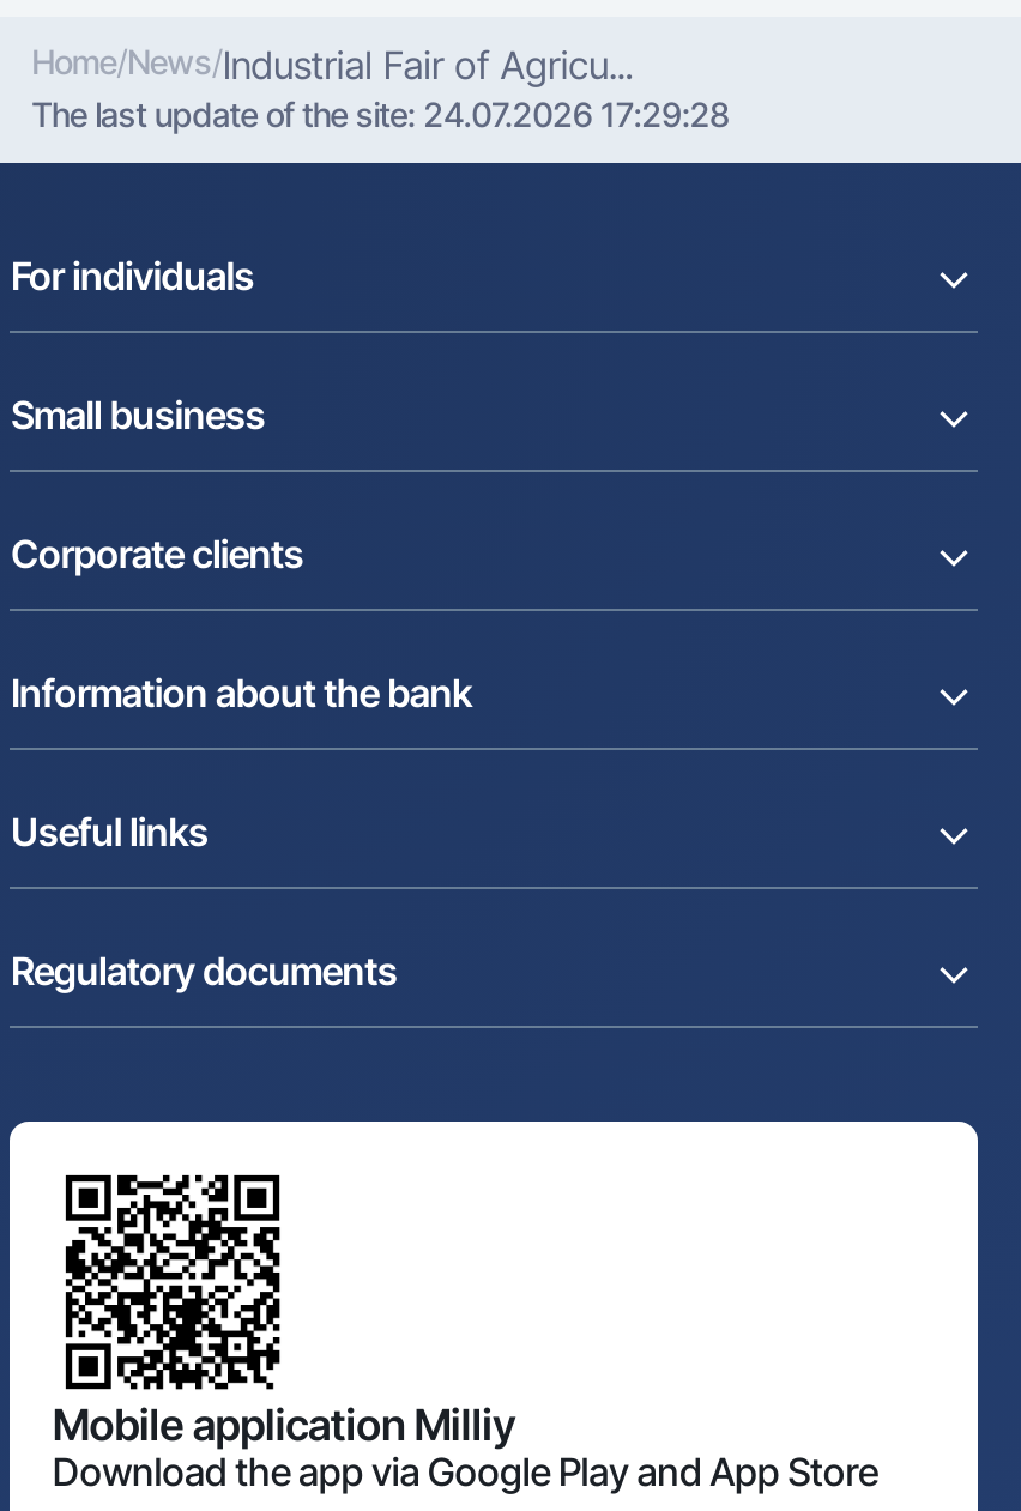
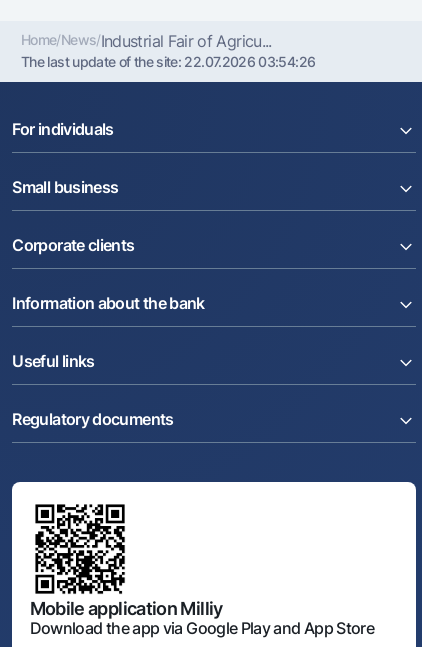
- The last update of the site: 24.07.2026 17:29:28
+ The last update of the site: 22.07.2026 03:54:26
